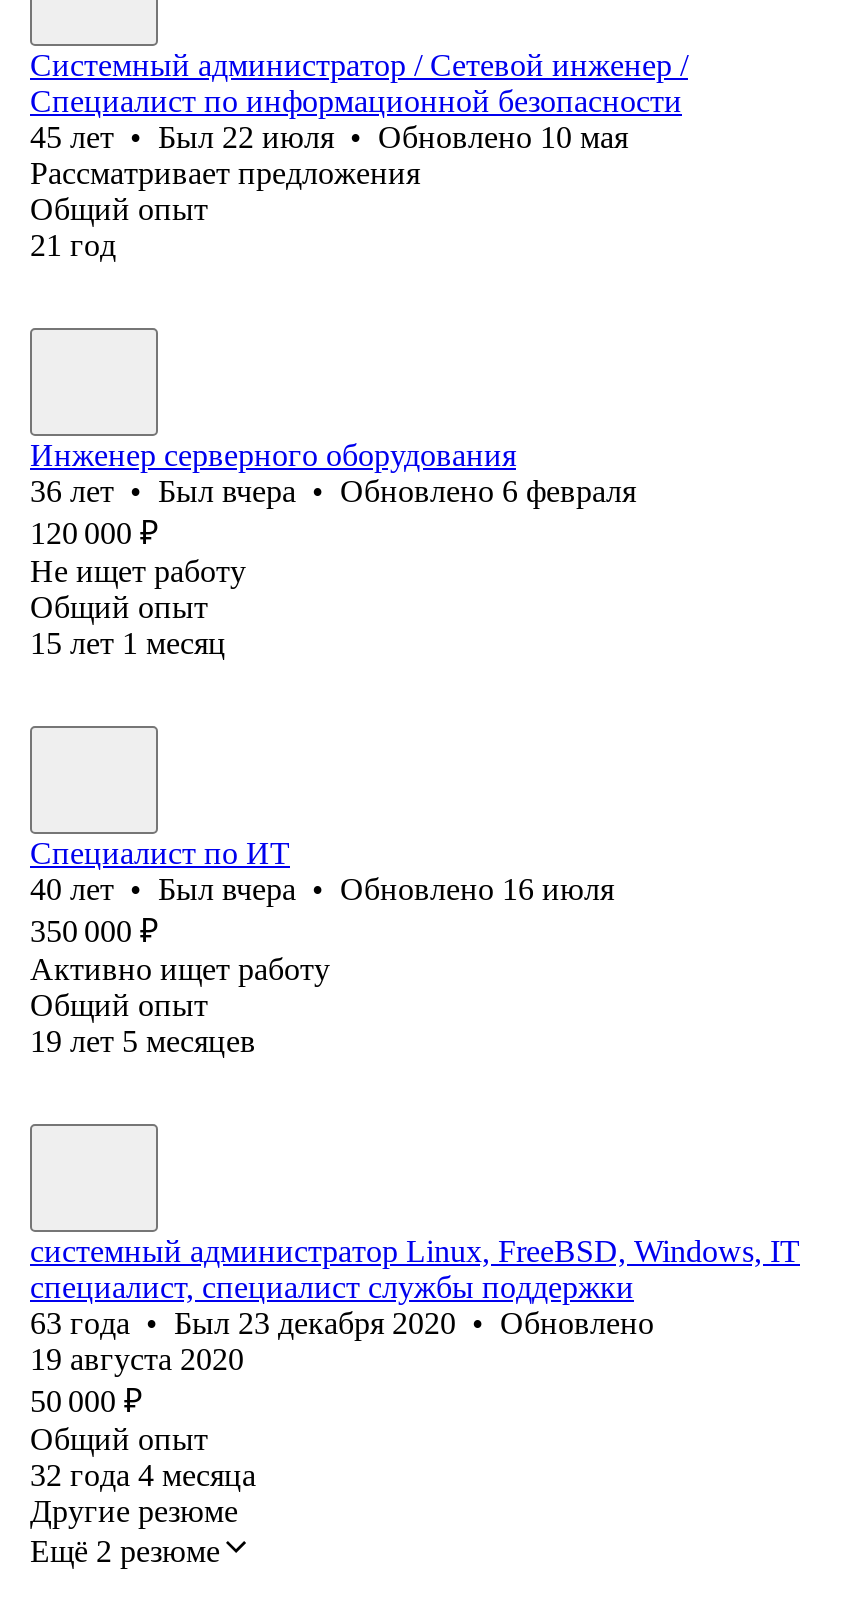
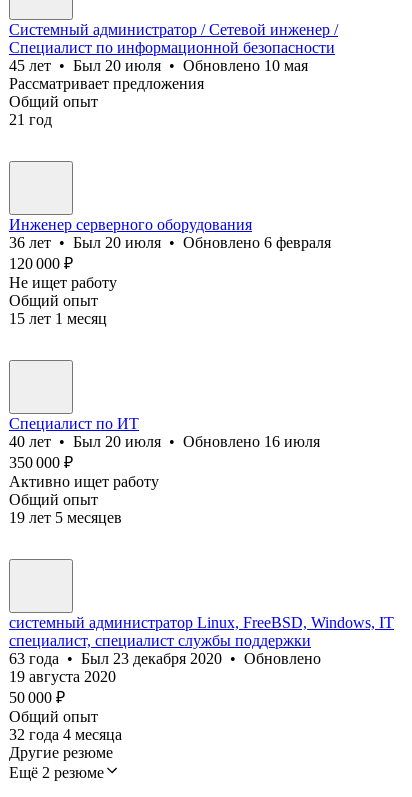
- 45 лет • Был 22 июля • Обновлено 10 мая
+ 45 лет • Был 20 июля • Обновлено 10 мая

- 36 лет • Был вчера • Обновлено 6 февраля
+ 36 лет • Был 20 июля • Обновлено 6 февраля

- 40 лет • Был вчера • Обновлено 16 июля
+ 40 лет • Был 20 июля • Обновлено 16 июля
